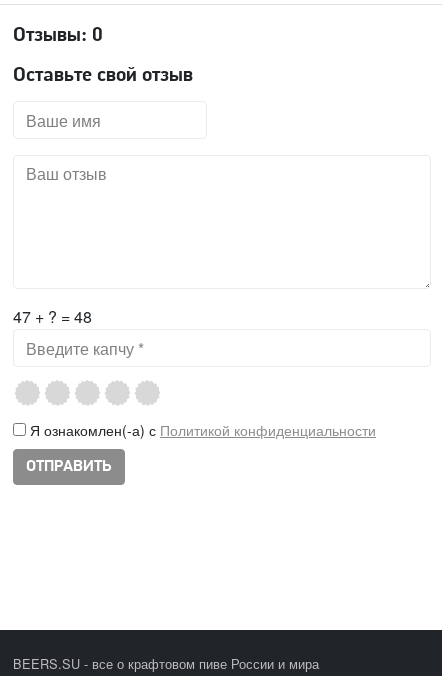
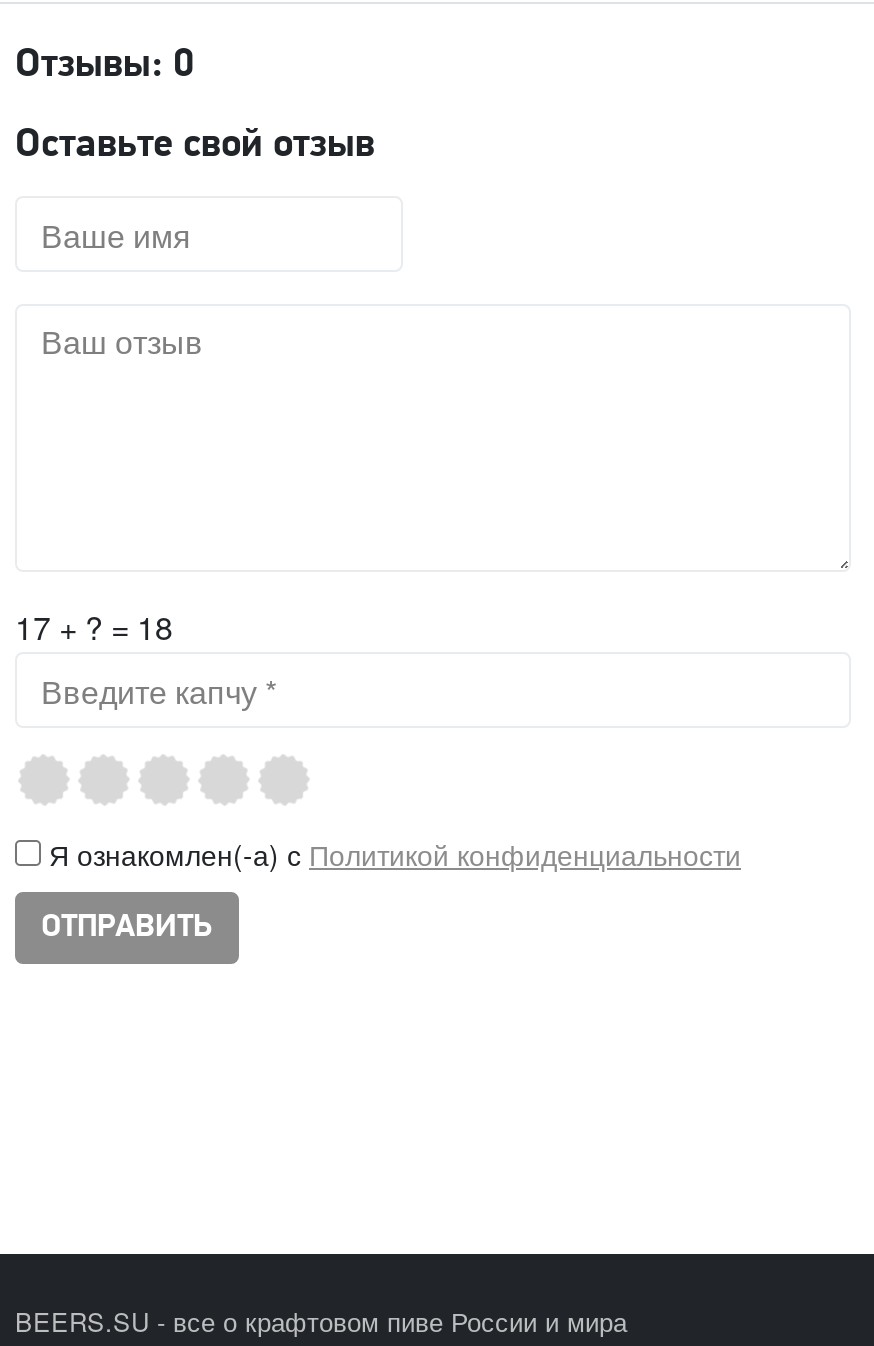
- 47 + ? = 48
+ 17 + ? = 18
